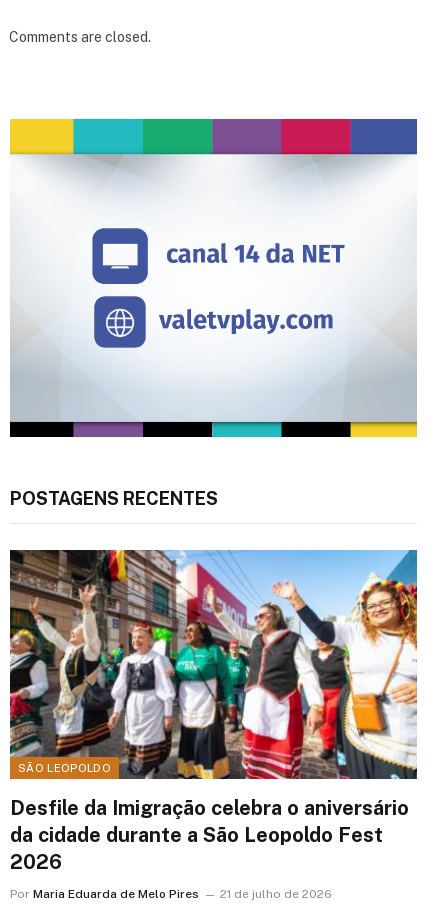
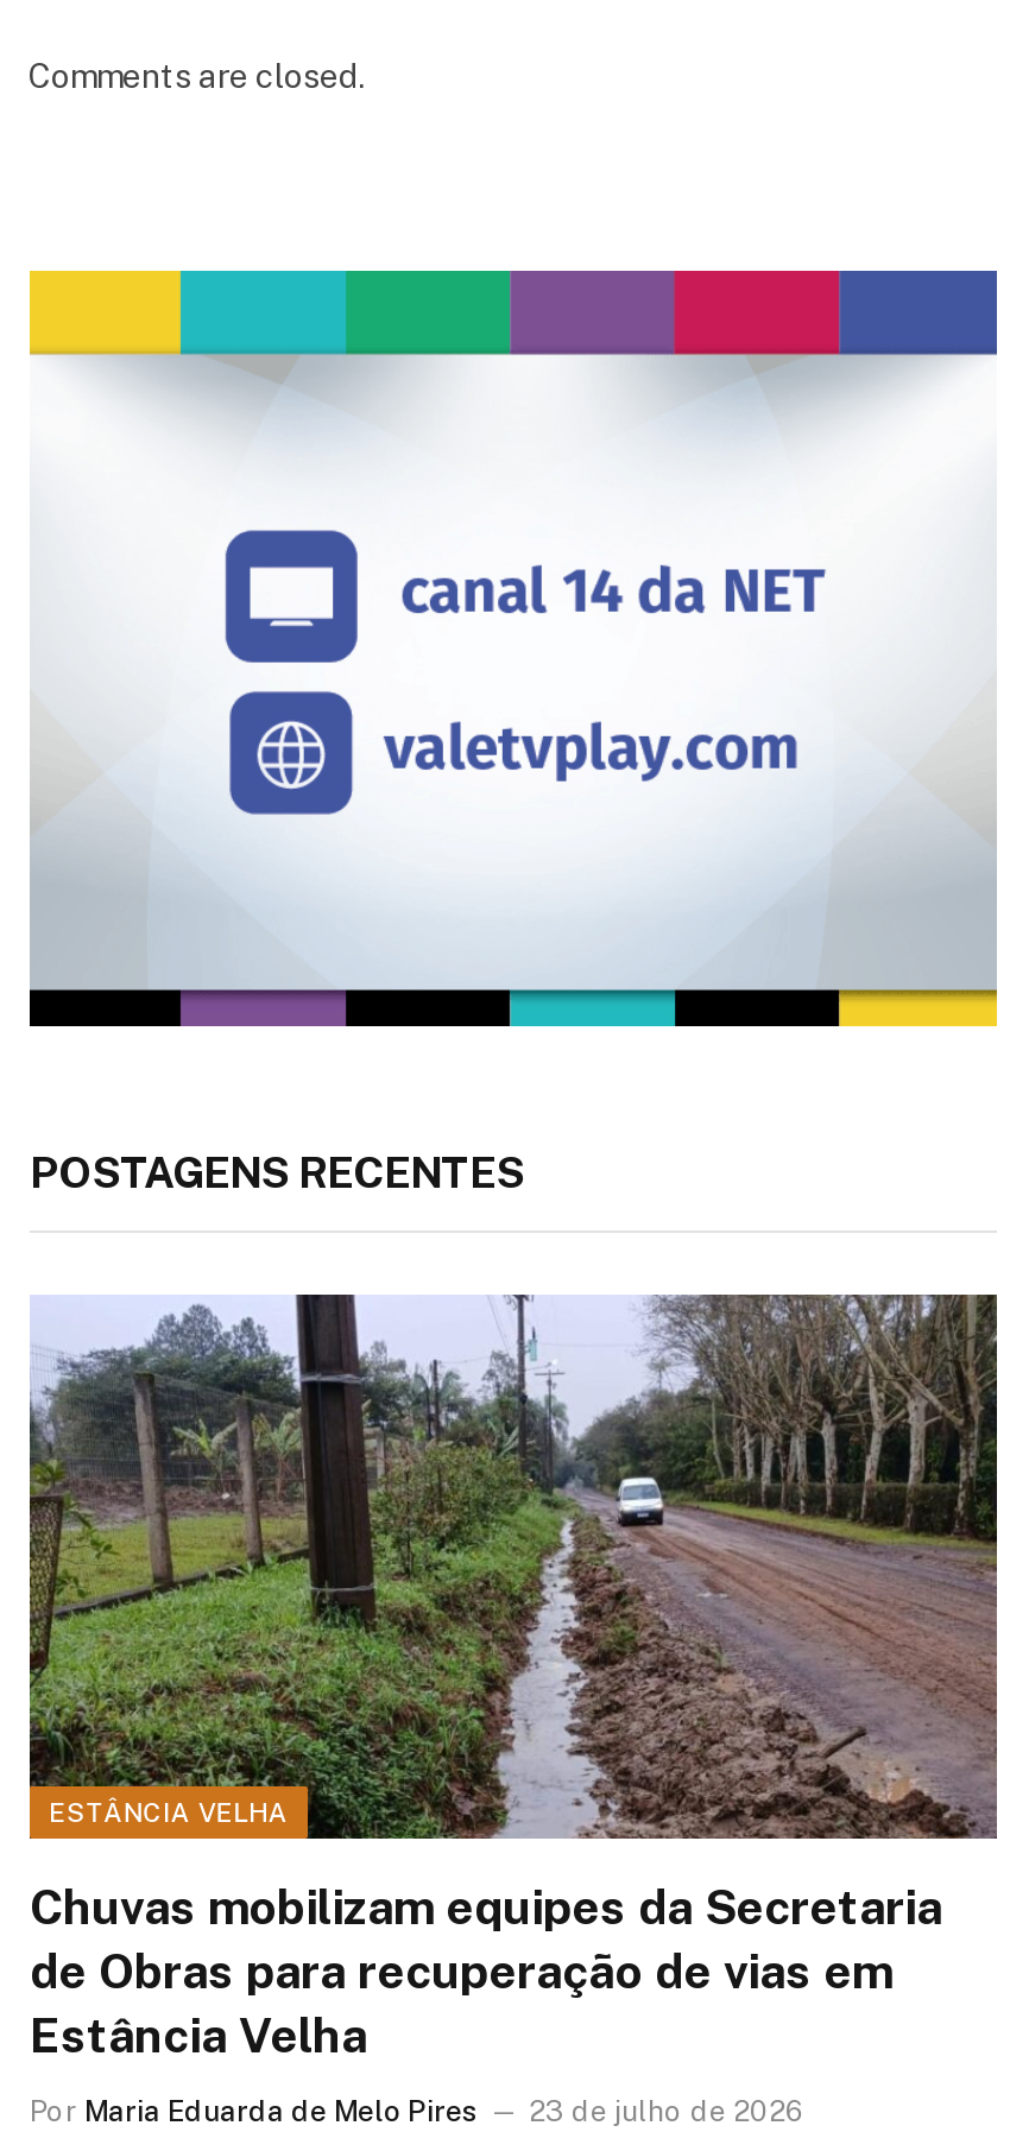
- [image]
- SÃO LEOPOLDO
+ [image]
+ ESTÂNCIA VELHA

- Desfile da Imigração celebra o aniversário
- da cidade durante a São Leopoldo Fest
- 2026
+ Chuvas mobilizam equipes da Secretaria
+ de Obras para recuperação de vias em
+ Estância Velha

- Por Maria Eduarda de Melo Pires 21 de julho de 2026
+ Por Maria Eduarda de Melo Pires 23 de julho de 2026
